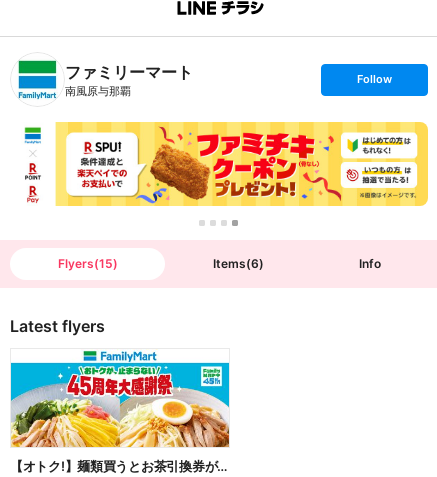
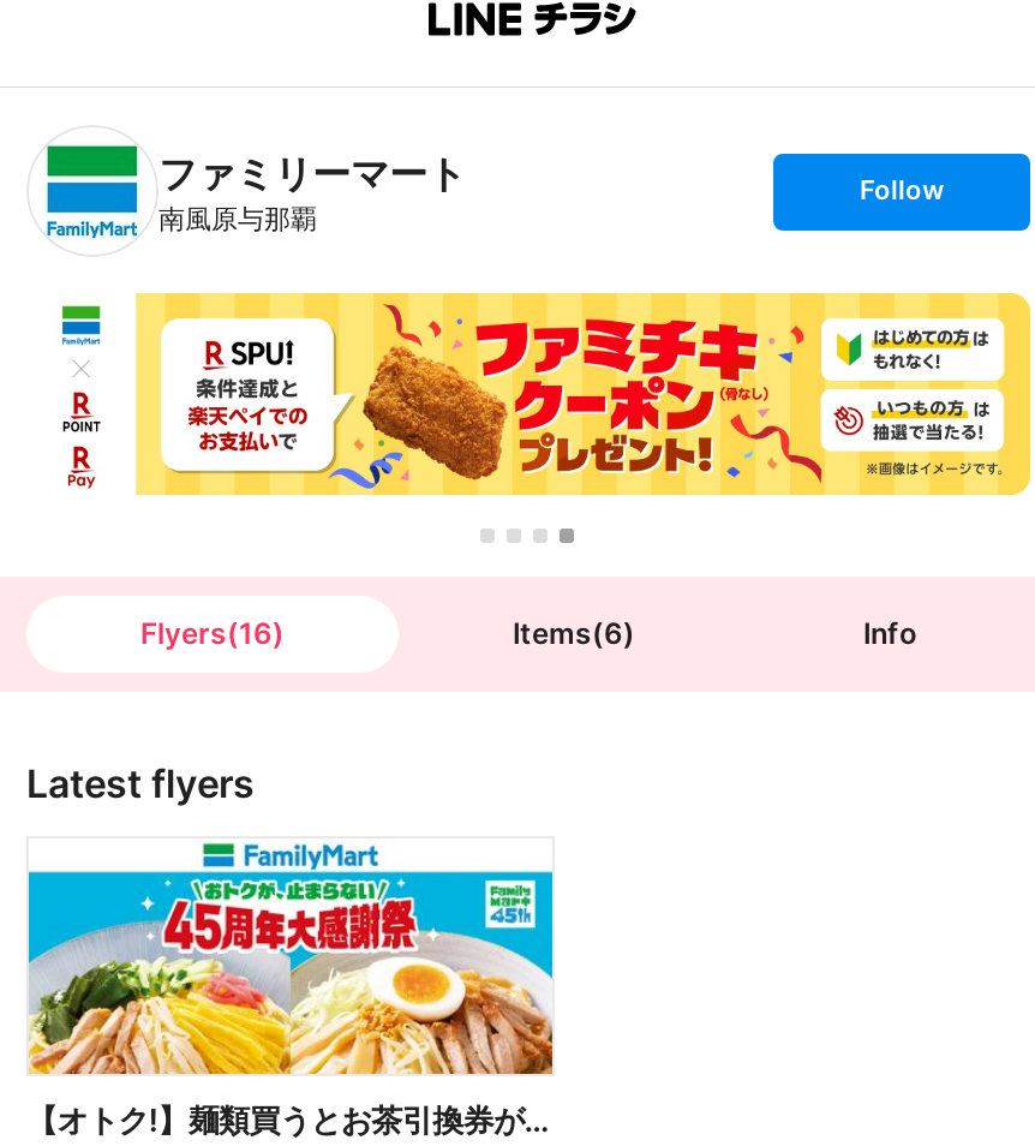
- Flyers(15)
+ Flyers(16)
